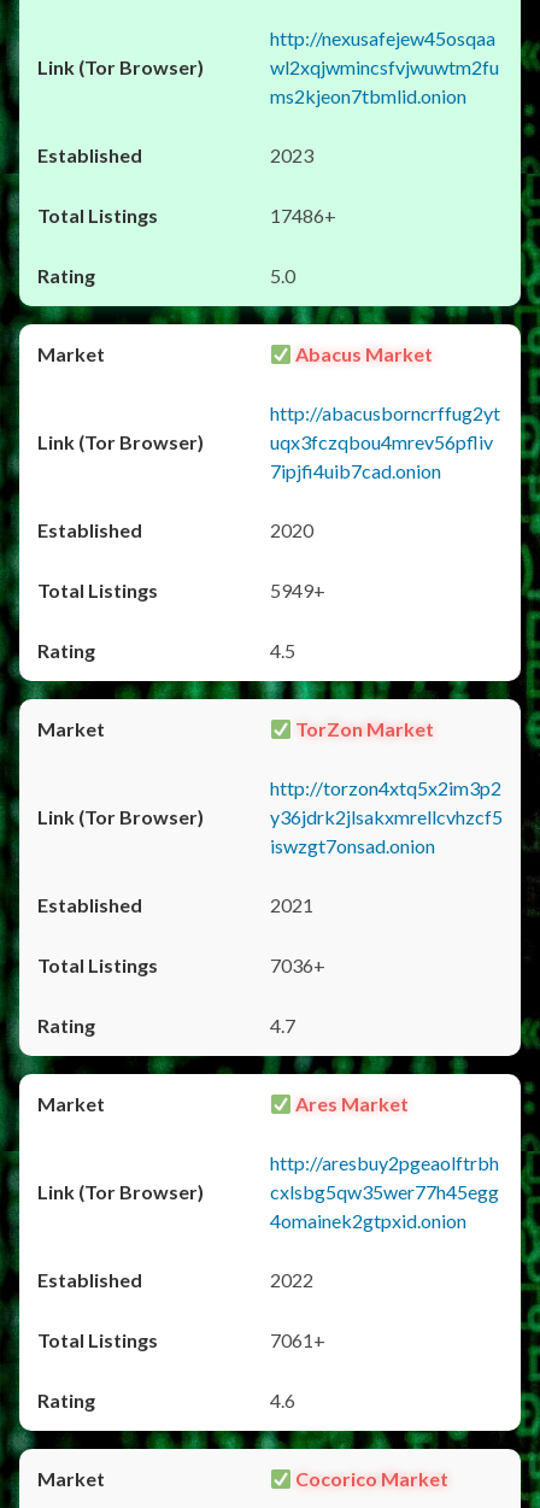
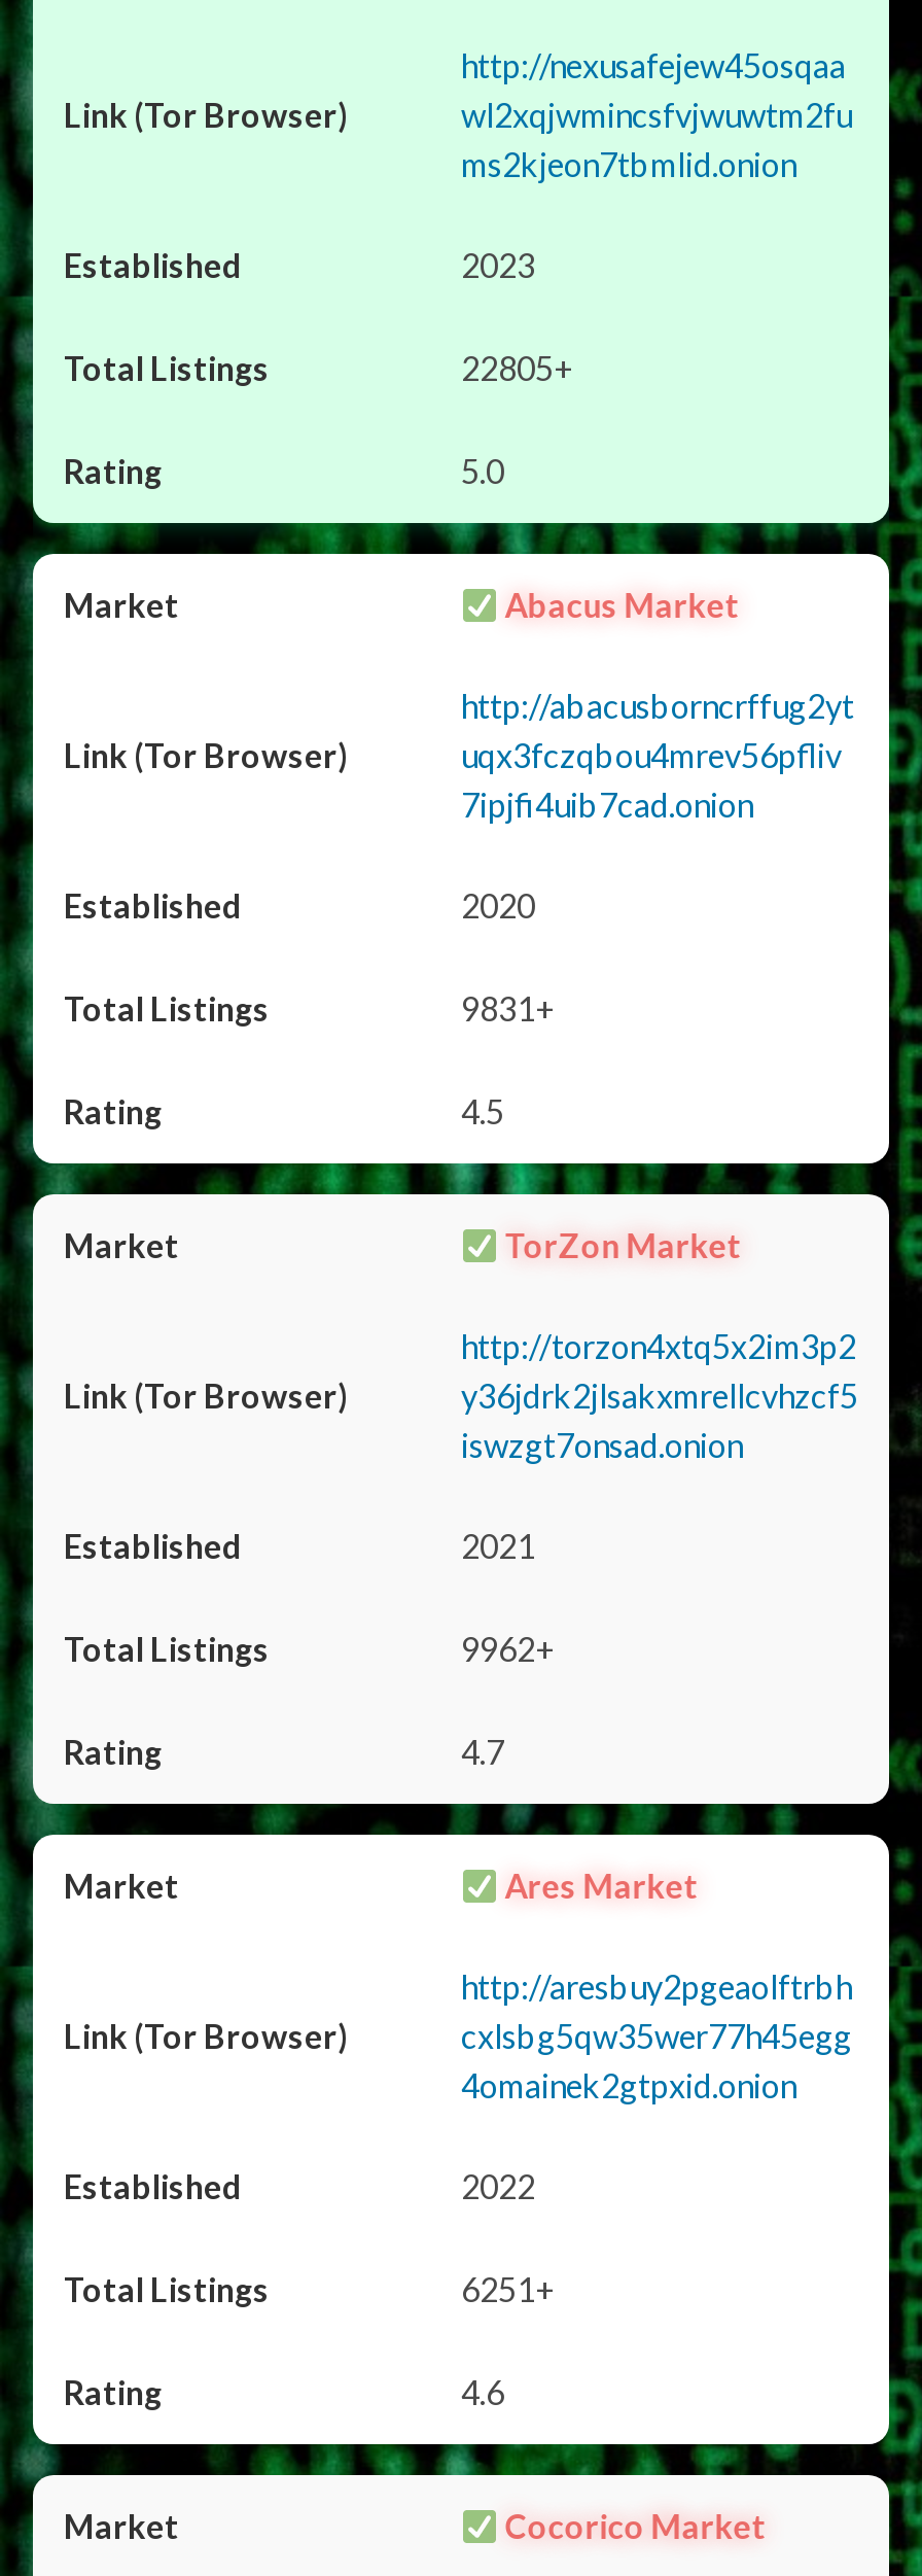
- 17486+
+ 22805+

- 5949+
+ 9831+

- 7036+
+ 9962+

- 7061+
+ 6251+
